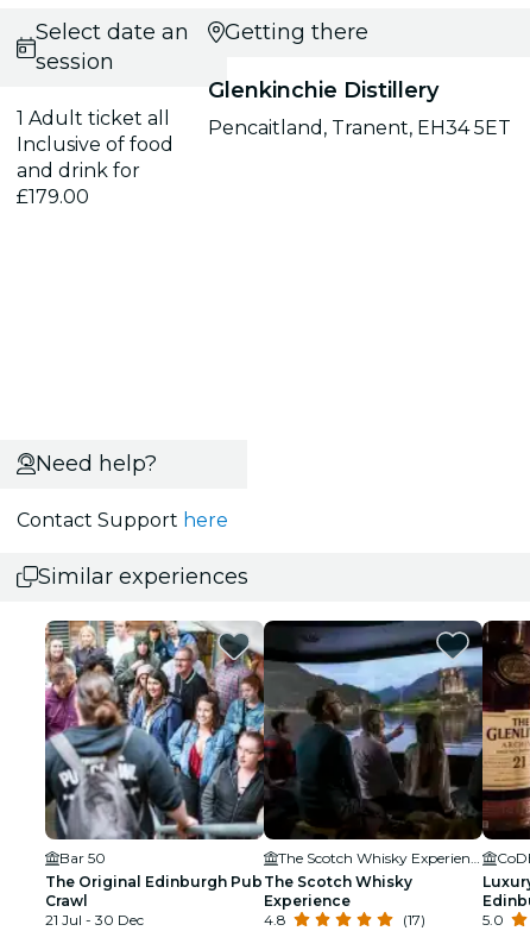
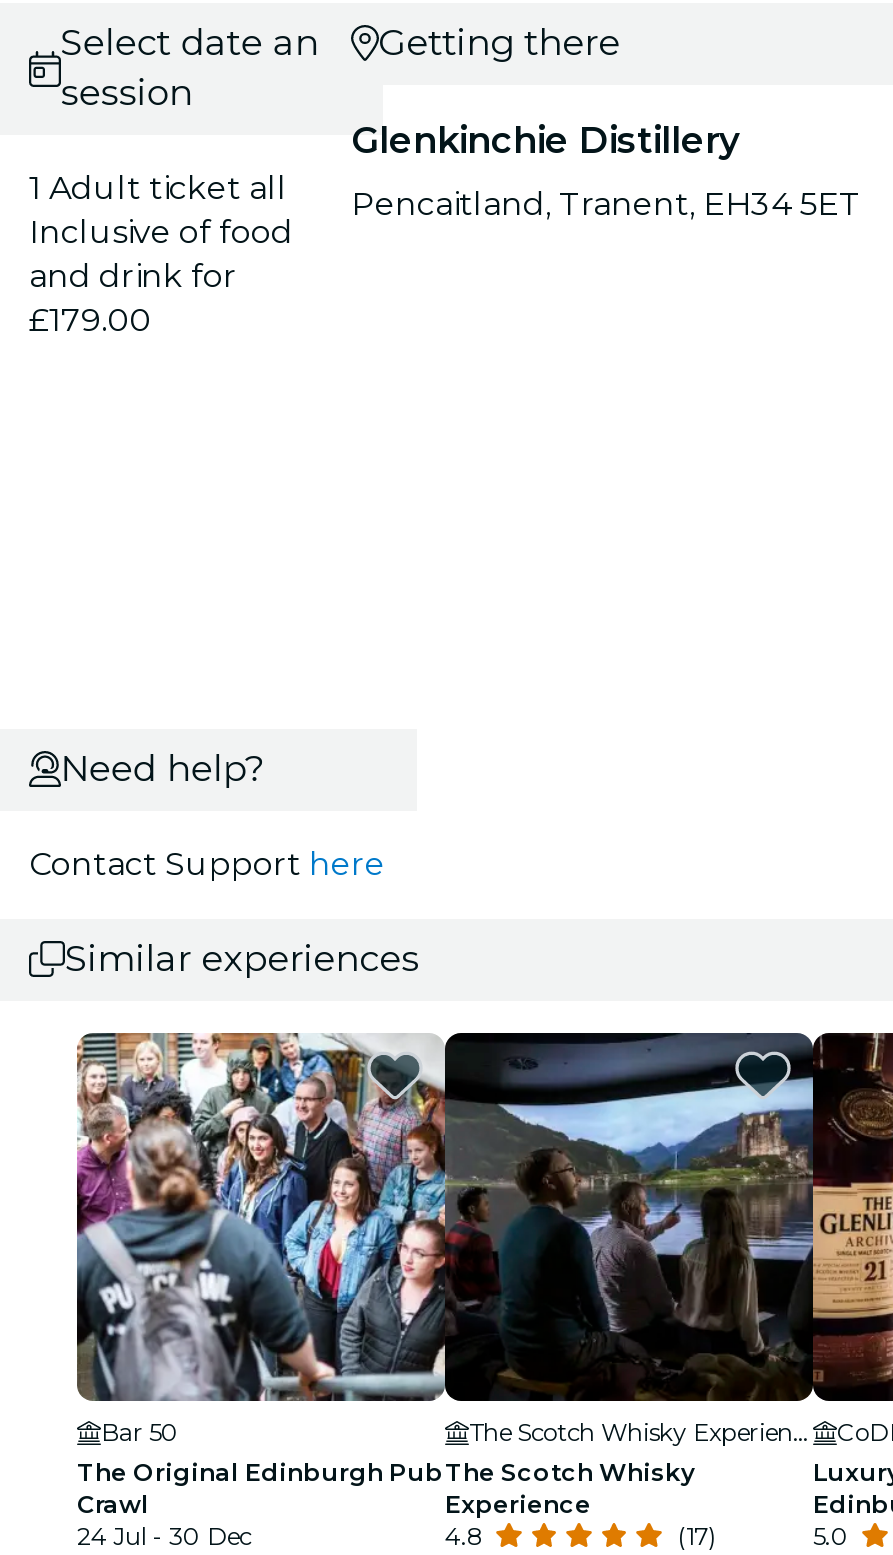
- 21 Jul - 30 Dec
+ 24 Jul - 30 Dec
